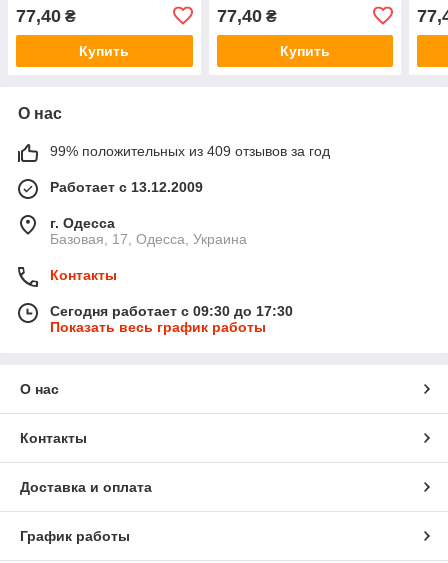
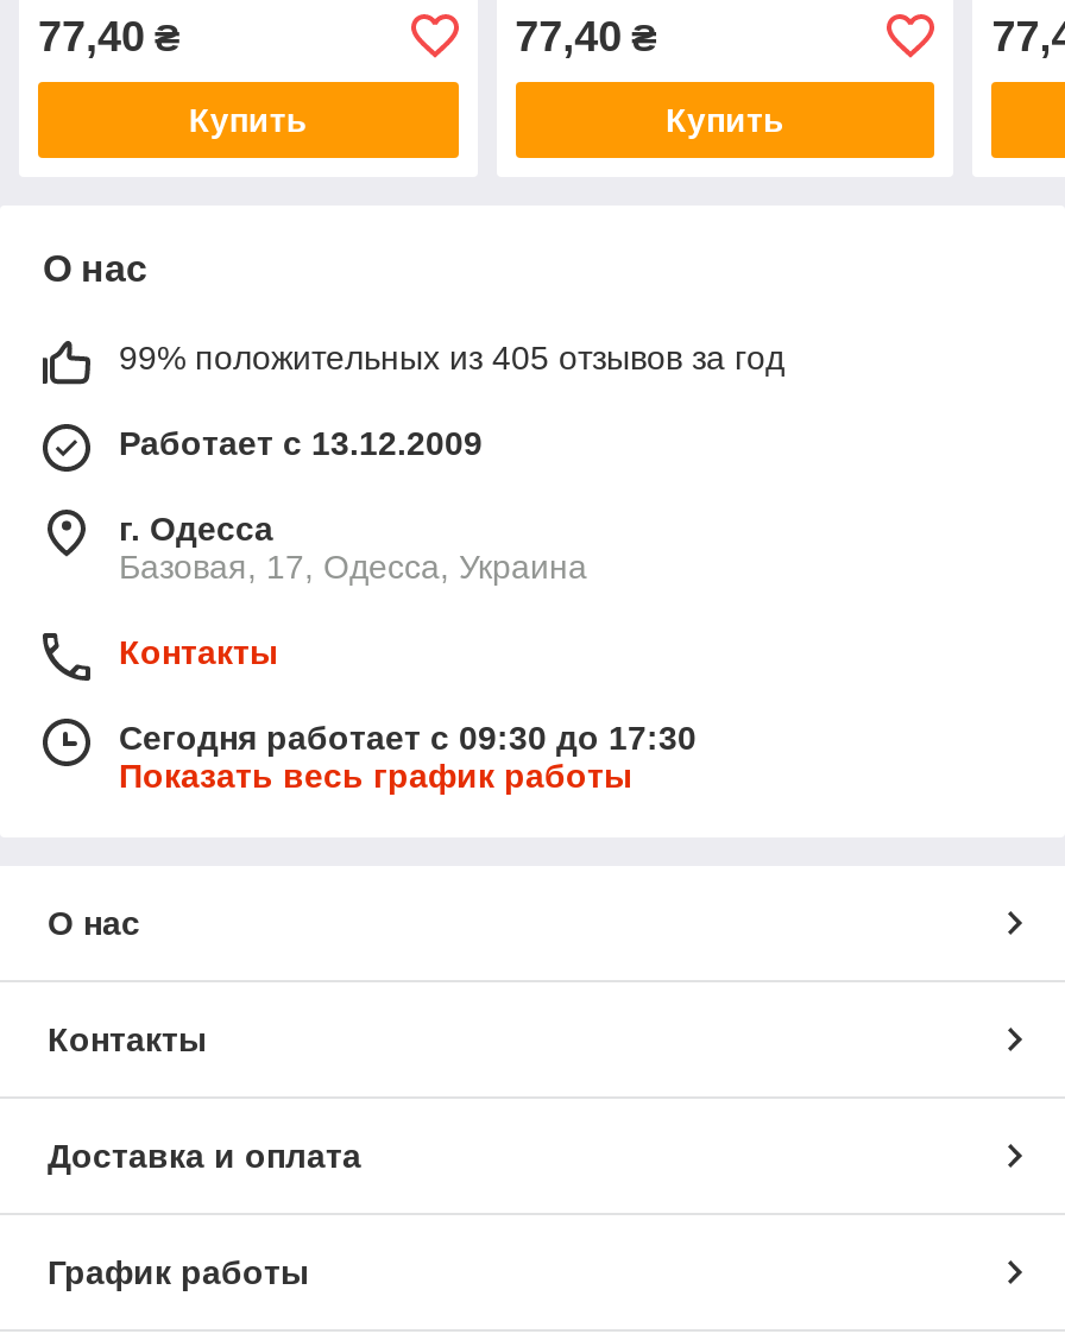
- 99% положительных из 409 отзывов за год
+ 99% положительных из 405 отзывов за год
